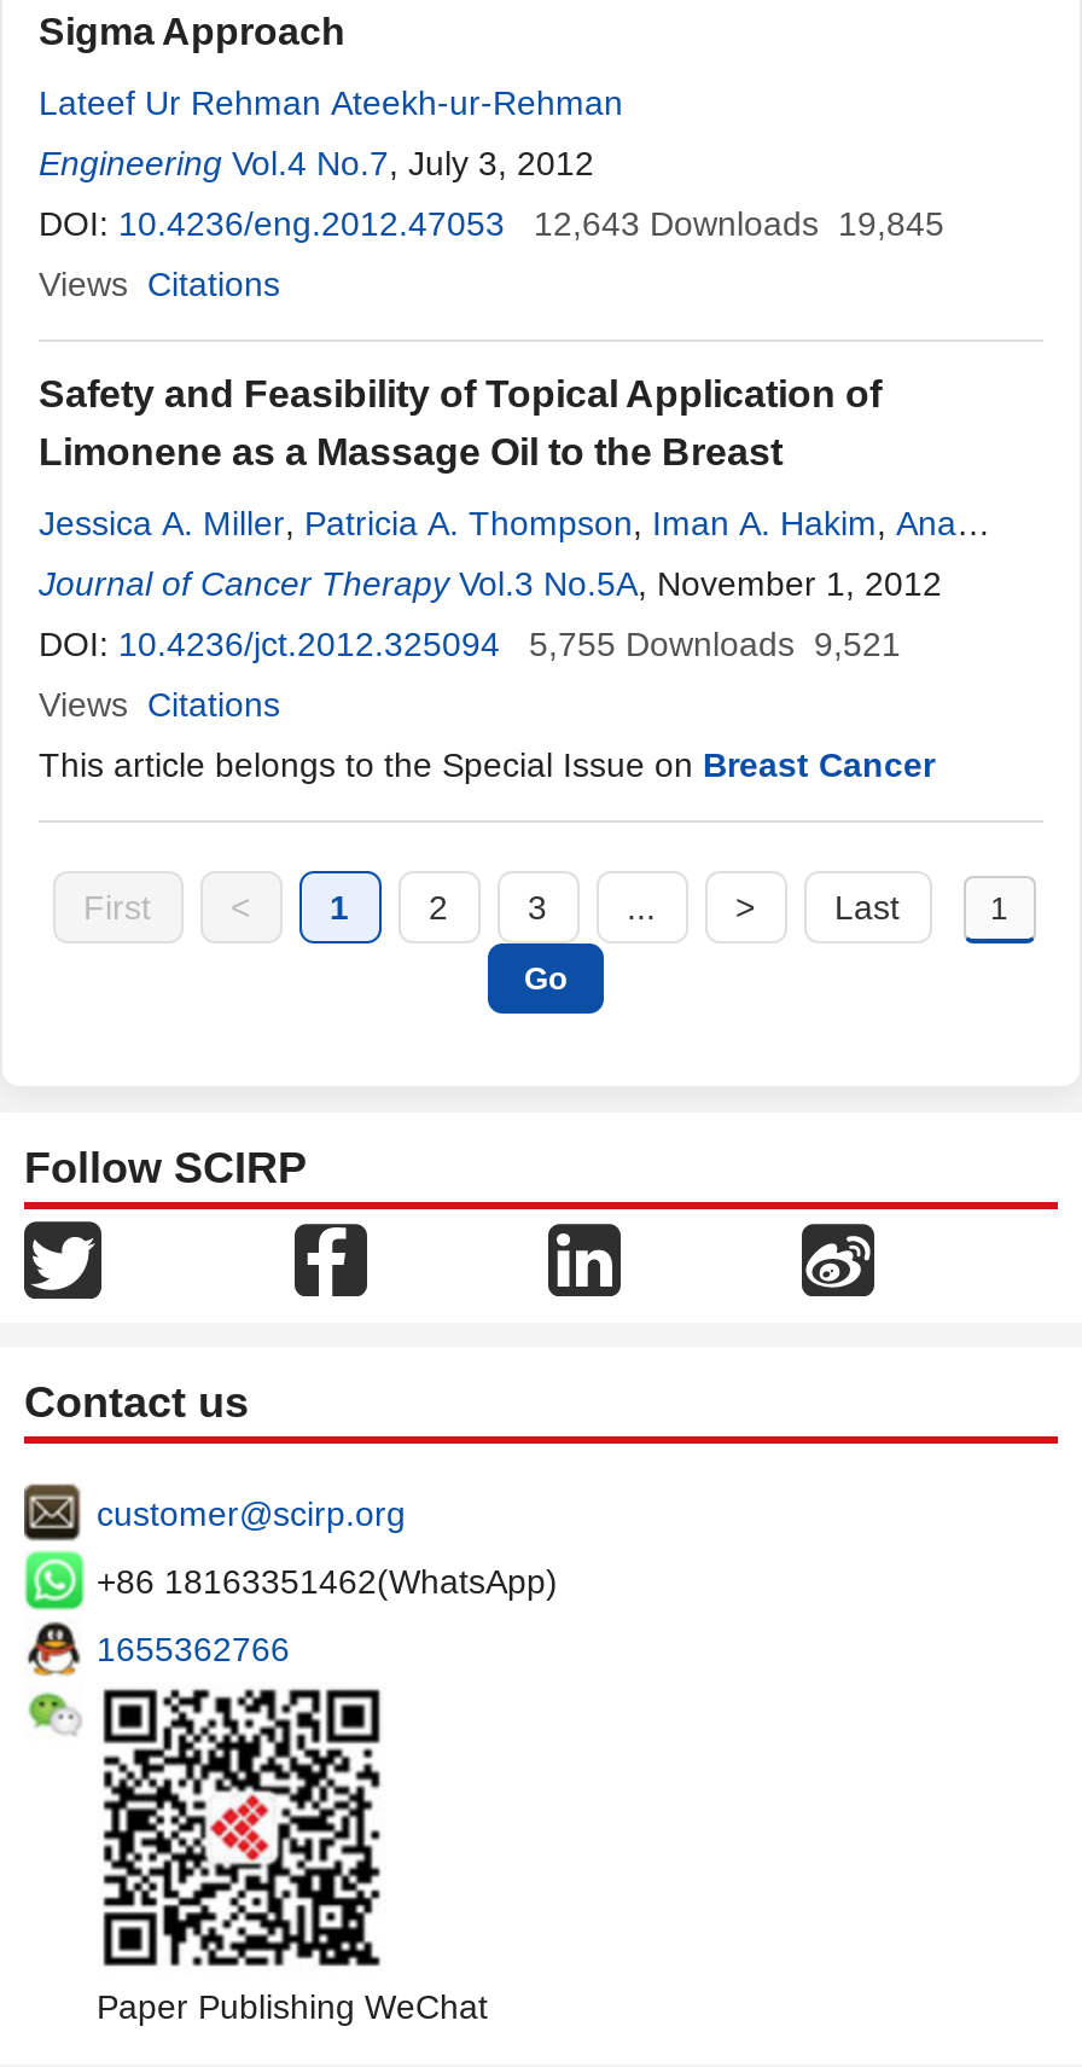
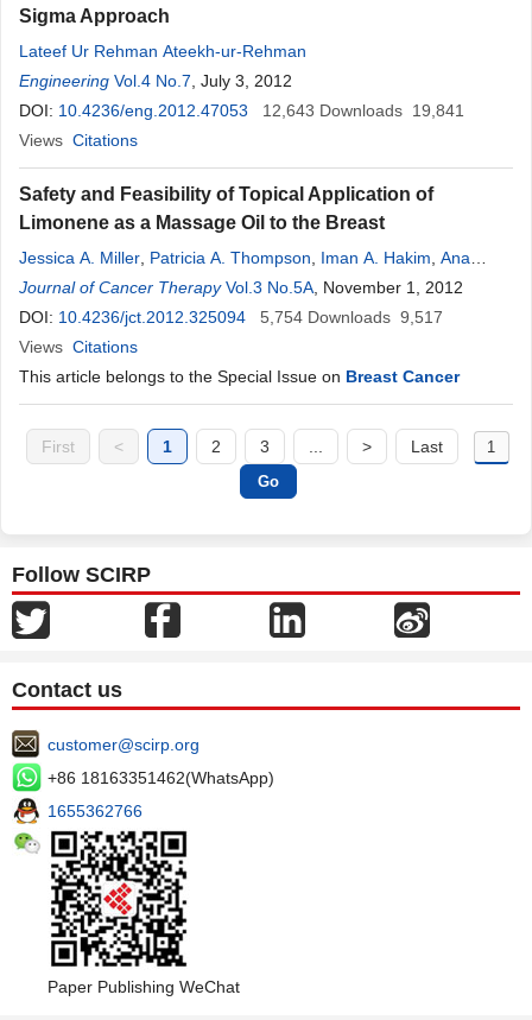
- DOI: 10.4236/eng.2012.47053 12,643 Downloads 19,845
+ DOI: 10.4236/eng.2012.47053 12,643 Downloads 19,841

- 5,755 Downloads 9,521
+ 5,754 Downloads 9,517
